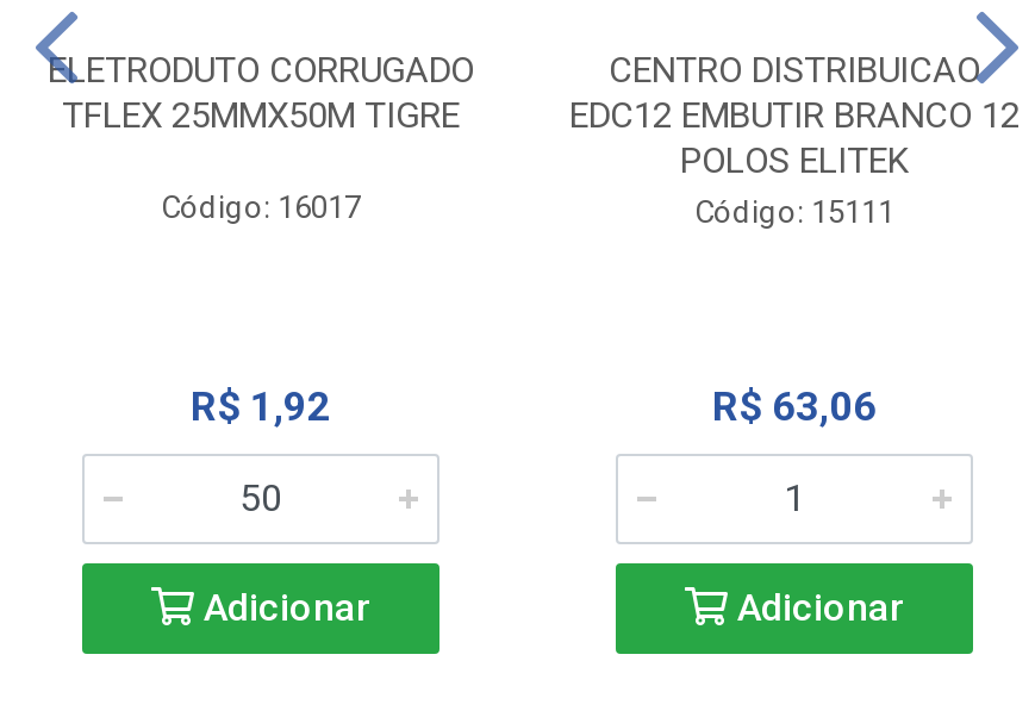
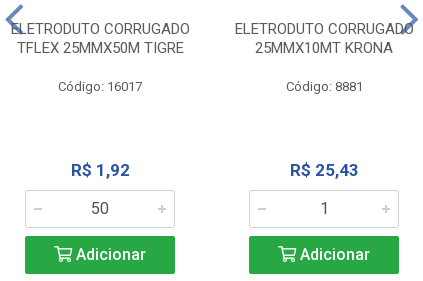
- CENTRO DISTRIBUICAO
- EDC12 EMBUTIR BRANCO 12
- POLOS ELITEK
- Código: 15111
+ ELETRODUTO CORRUGADO
+ 25MMX10MT KRONA
+ Código: 8881

- R$ 63,06
+ R$ 25,43
